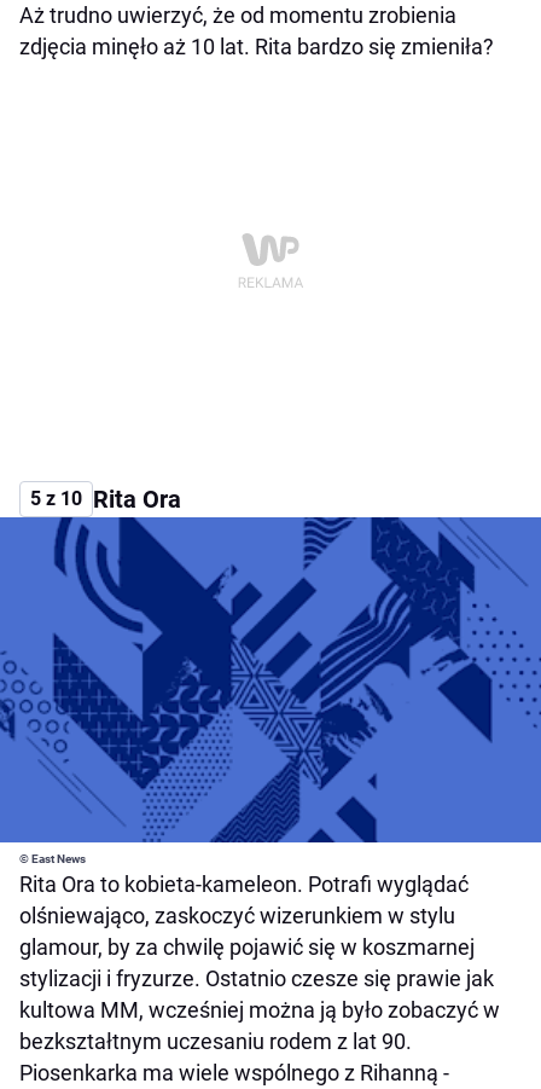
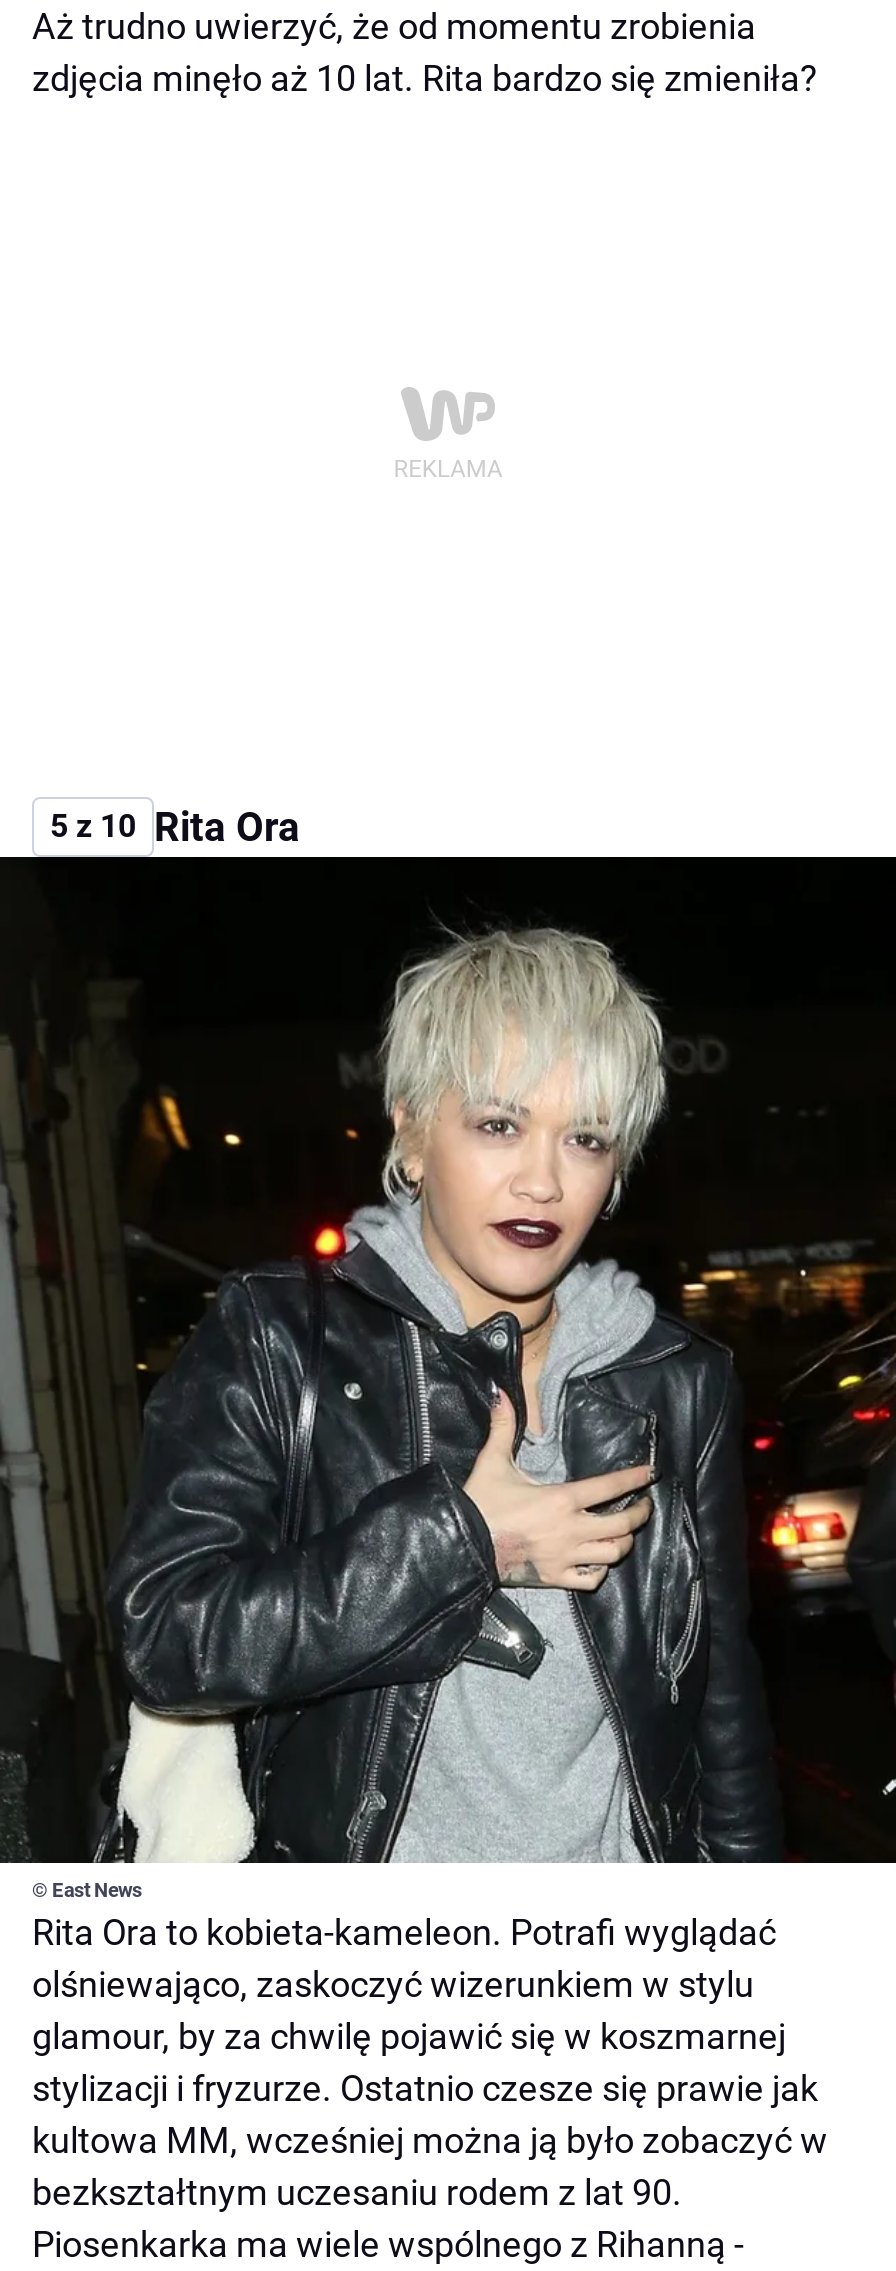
- [image]
+ [image]
